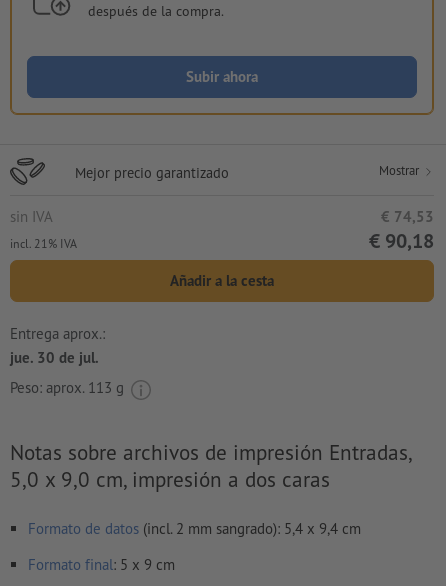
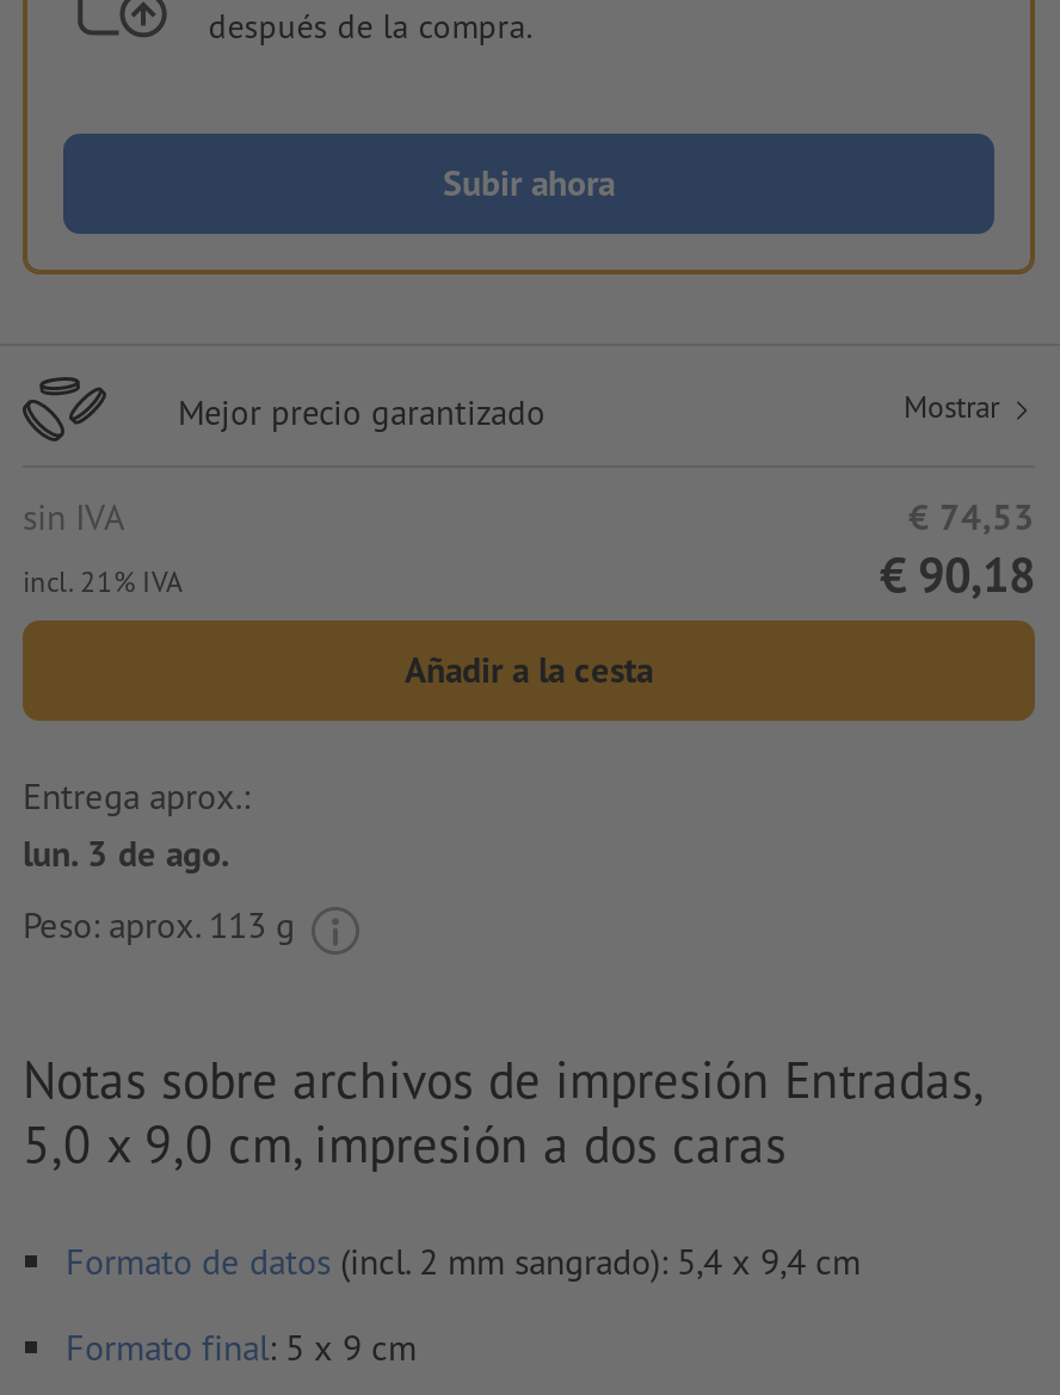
- jue. 30 de jul.
+ lun. 3 de ago.
